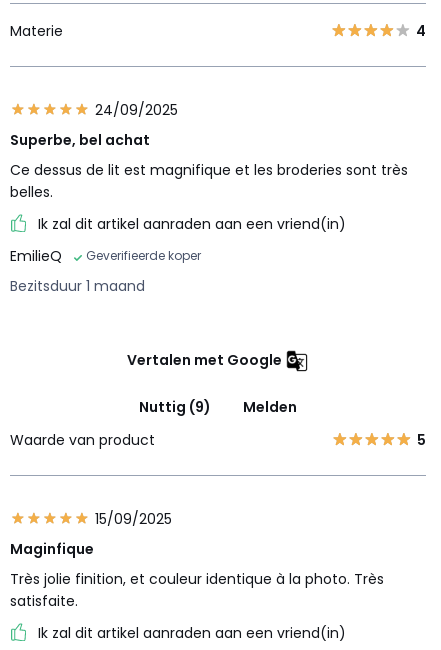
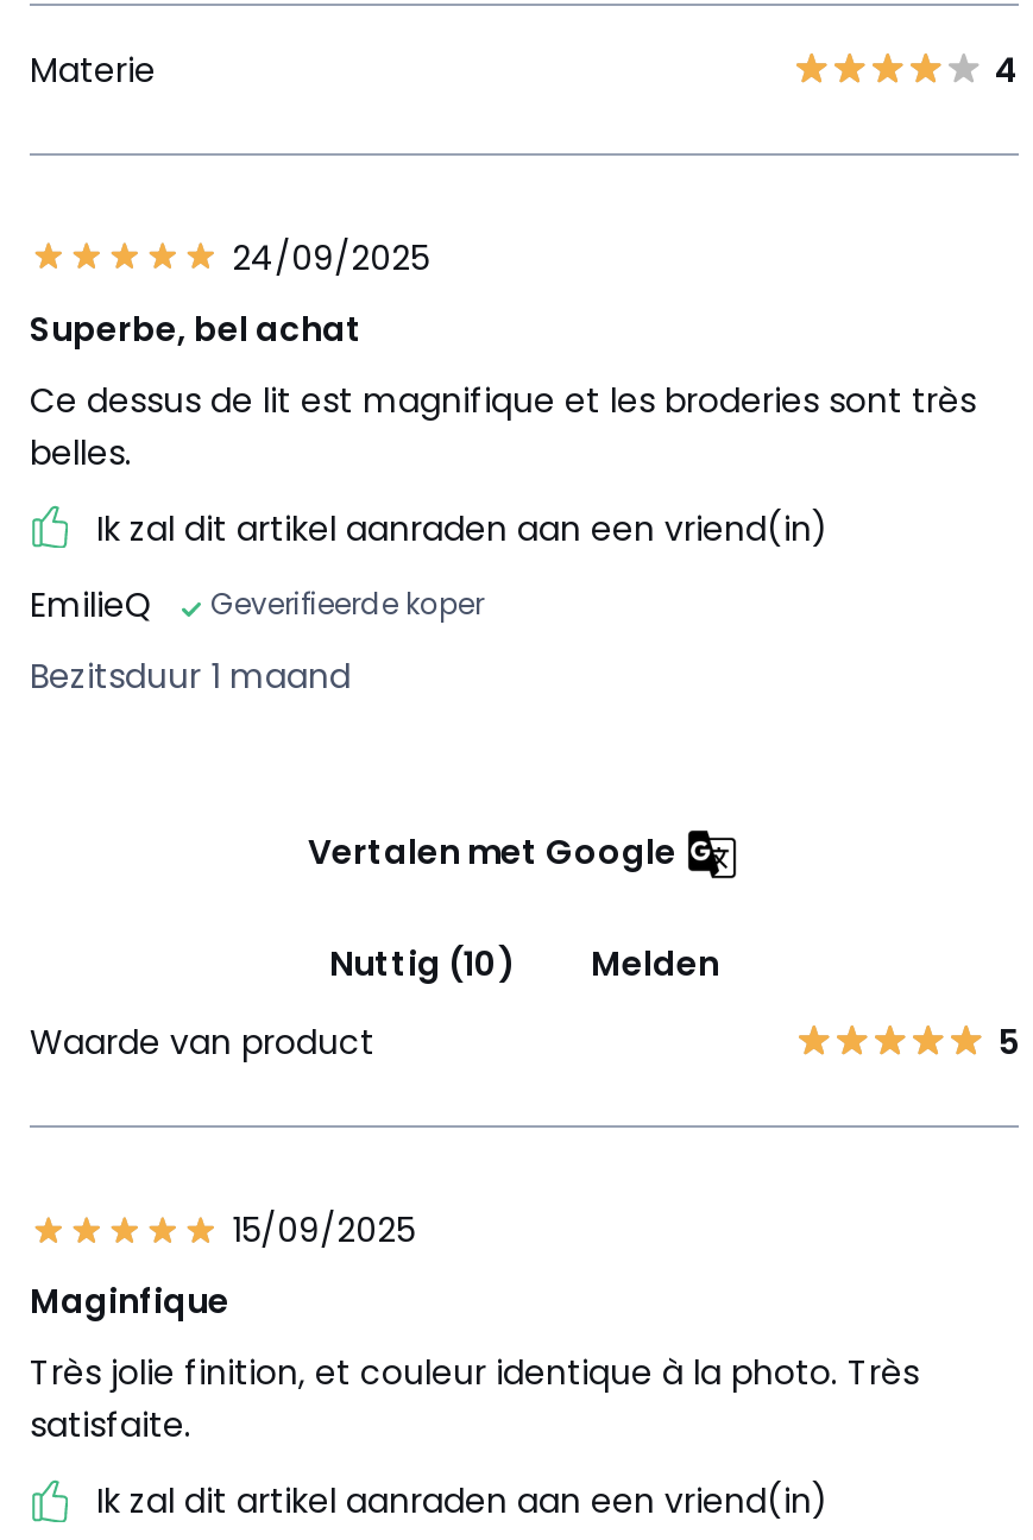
- Nuttig (9) Melden
+ Nuttig (10) Melden
